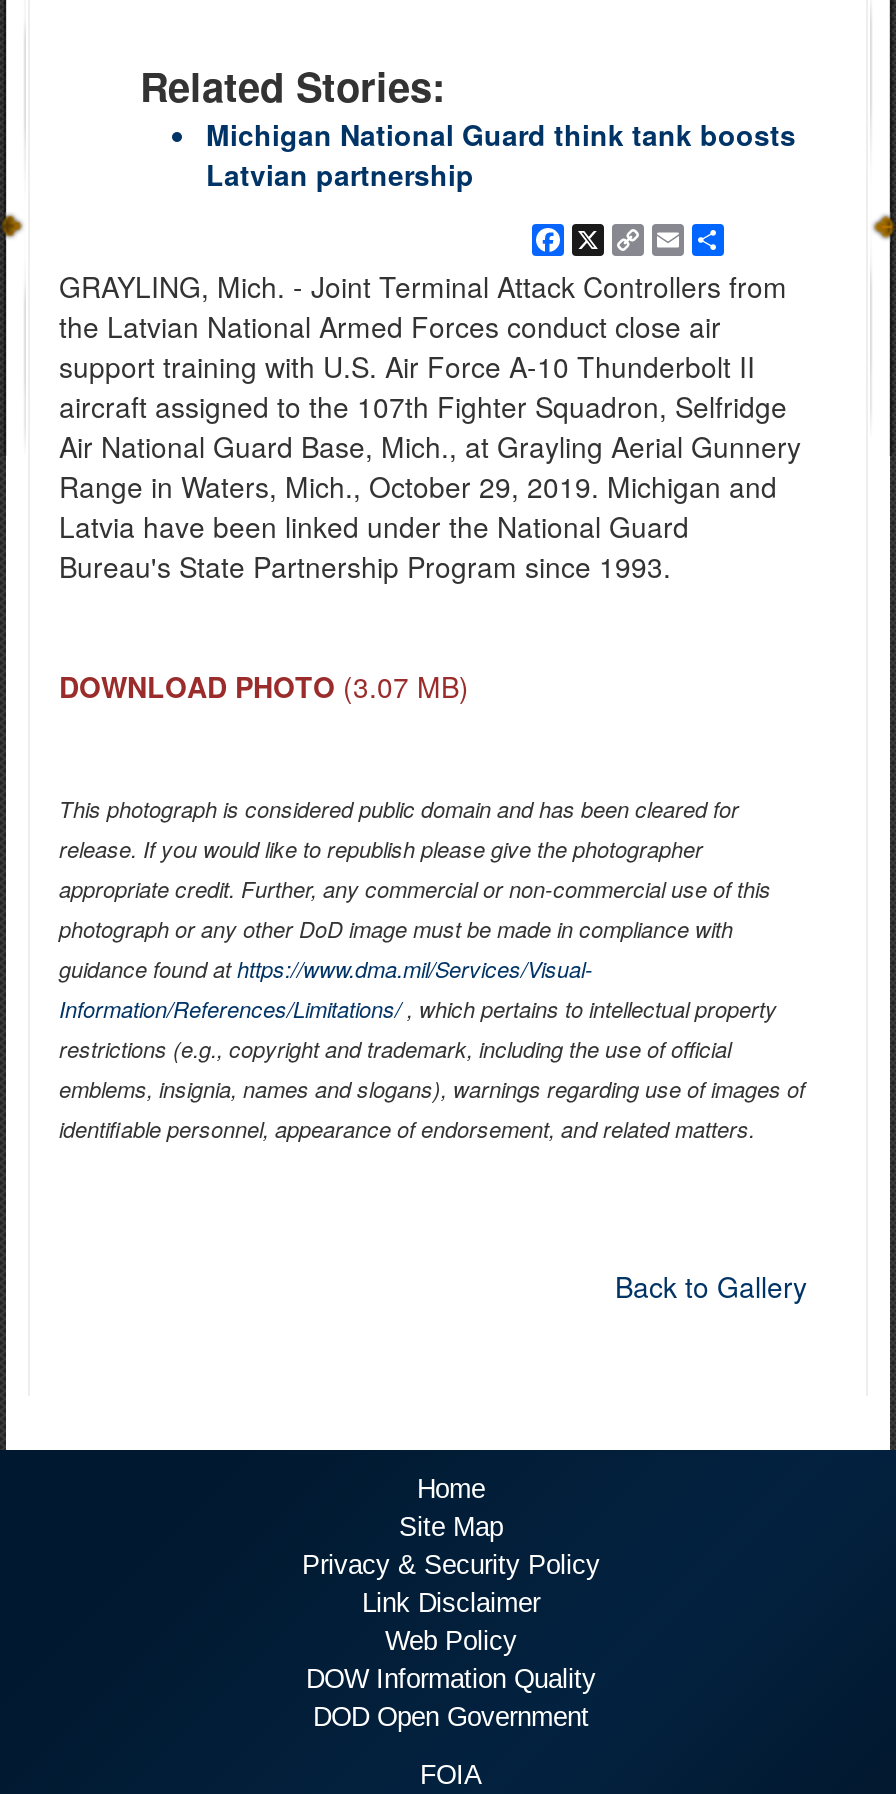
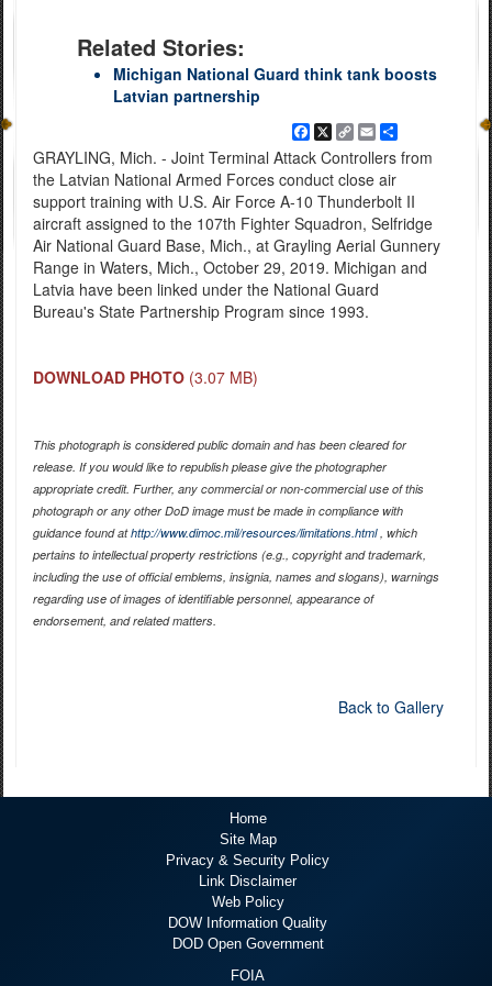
- guidance found athttps://www.dma.mil/Services/Visual-
- Information/References/Limitations/, which pertains to intellectual property
- restrictions (e.g., copyright and trademark, including the use of official
- emblems, insignia, names and slogans), warnings regarding use of images of
- identifiable personnel, appearance of endorsement, and related matters.
+ guidance found athttp://www.dimoc.mil/resources/limitations.html, which
+ pertains to intellectual property restrictions (e.g., copyright and trademark,
+ including the use of official emblems, insignia, names and slogans), warnings
+ regarding use of images of identifiable personnel, appearance of
+ endorsement, and related matters.
